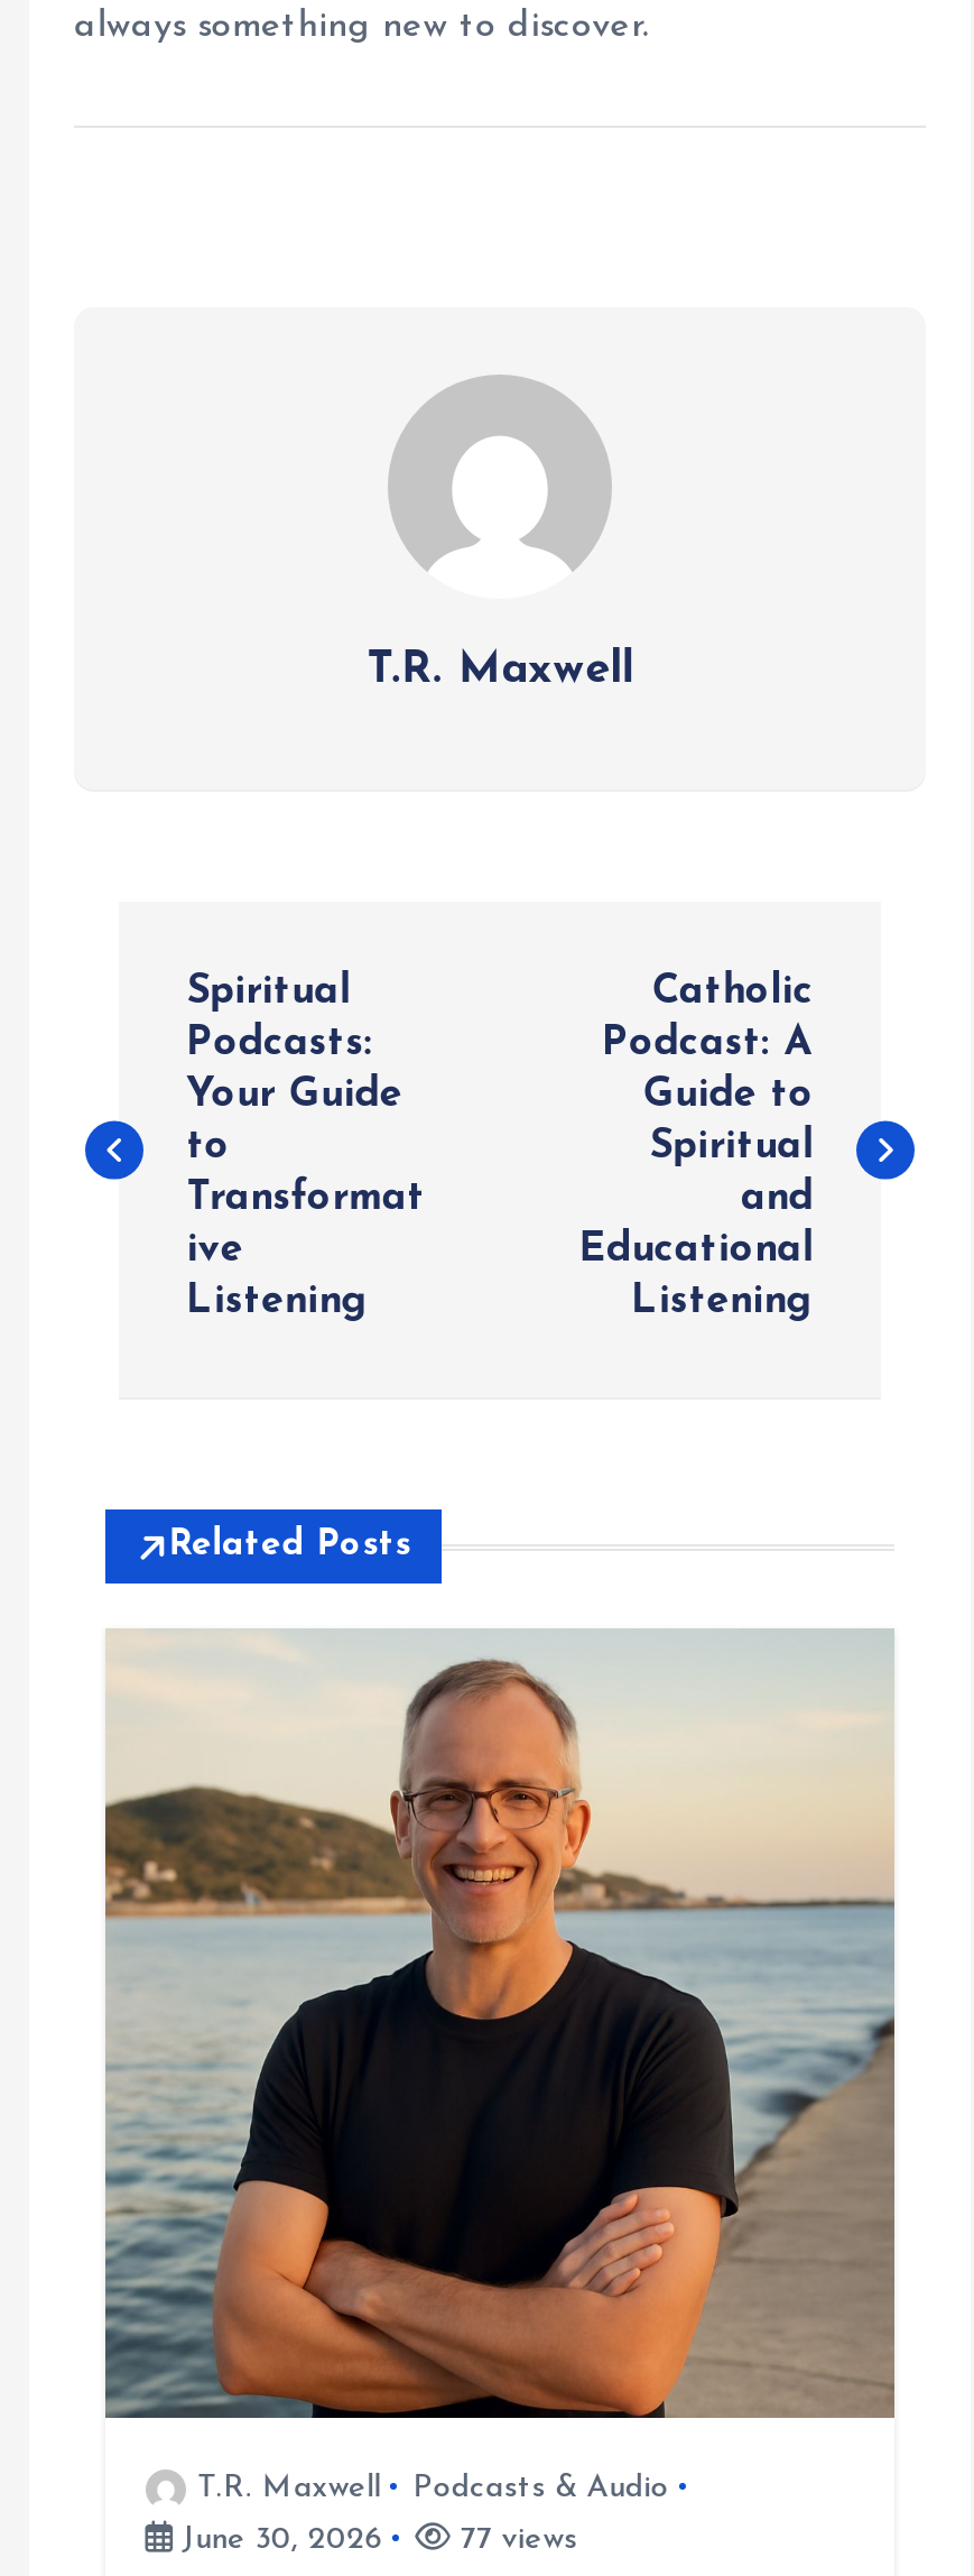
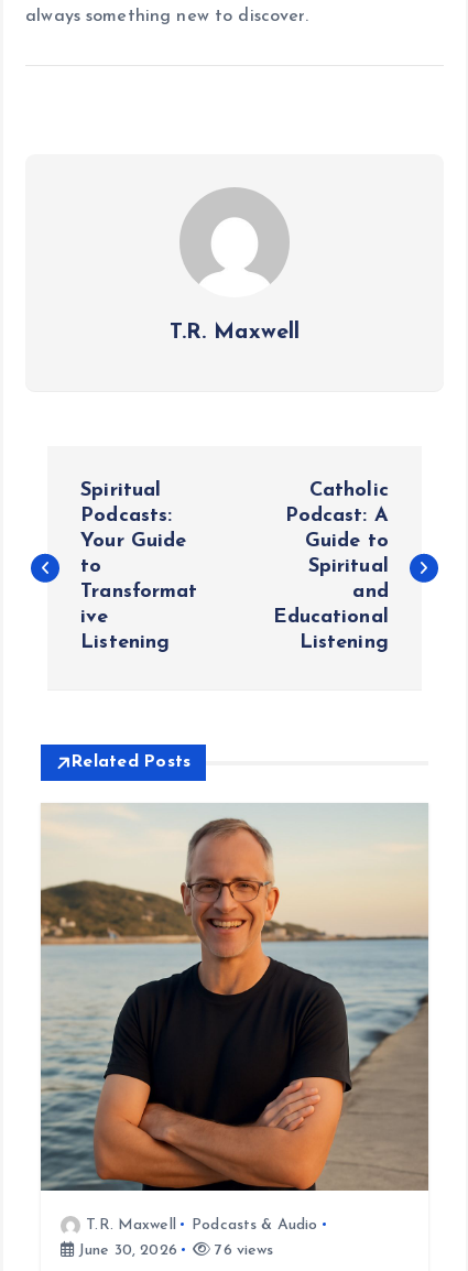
- 77 views
+ 76 views
